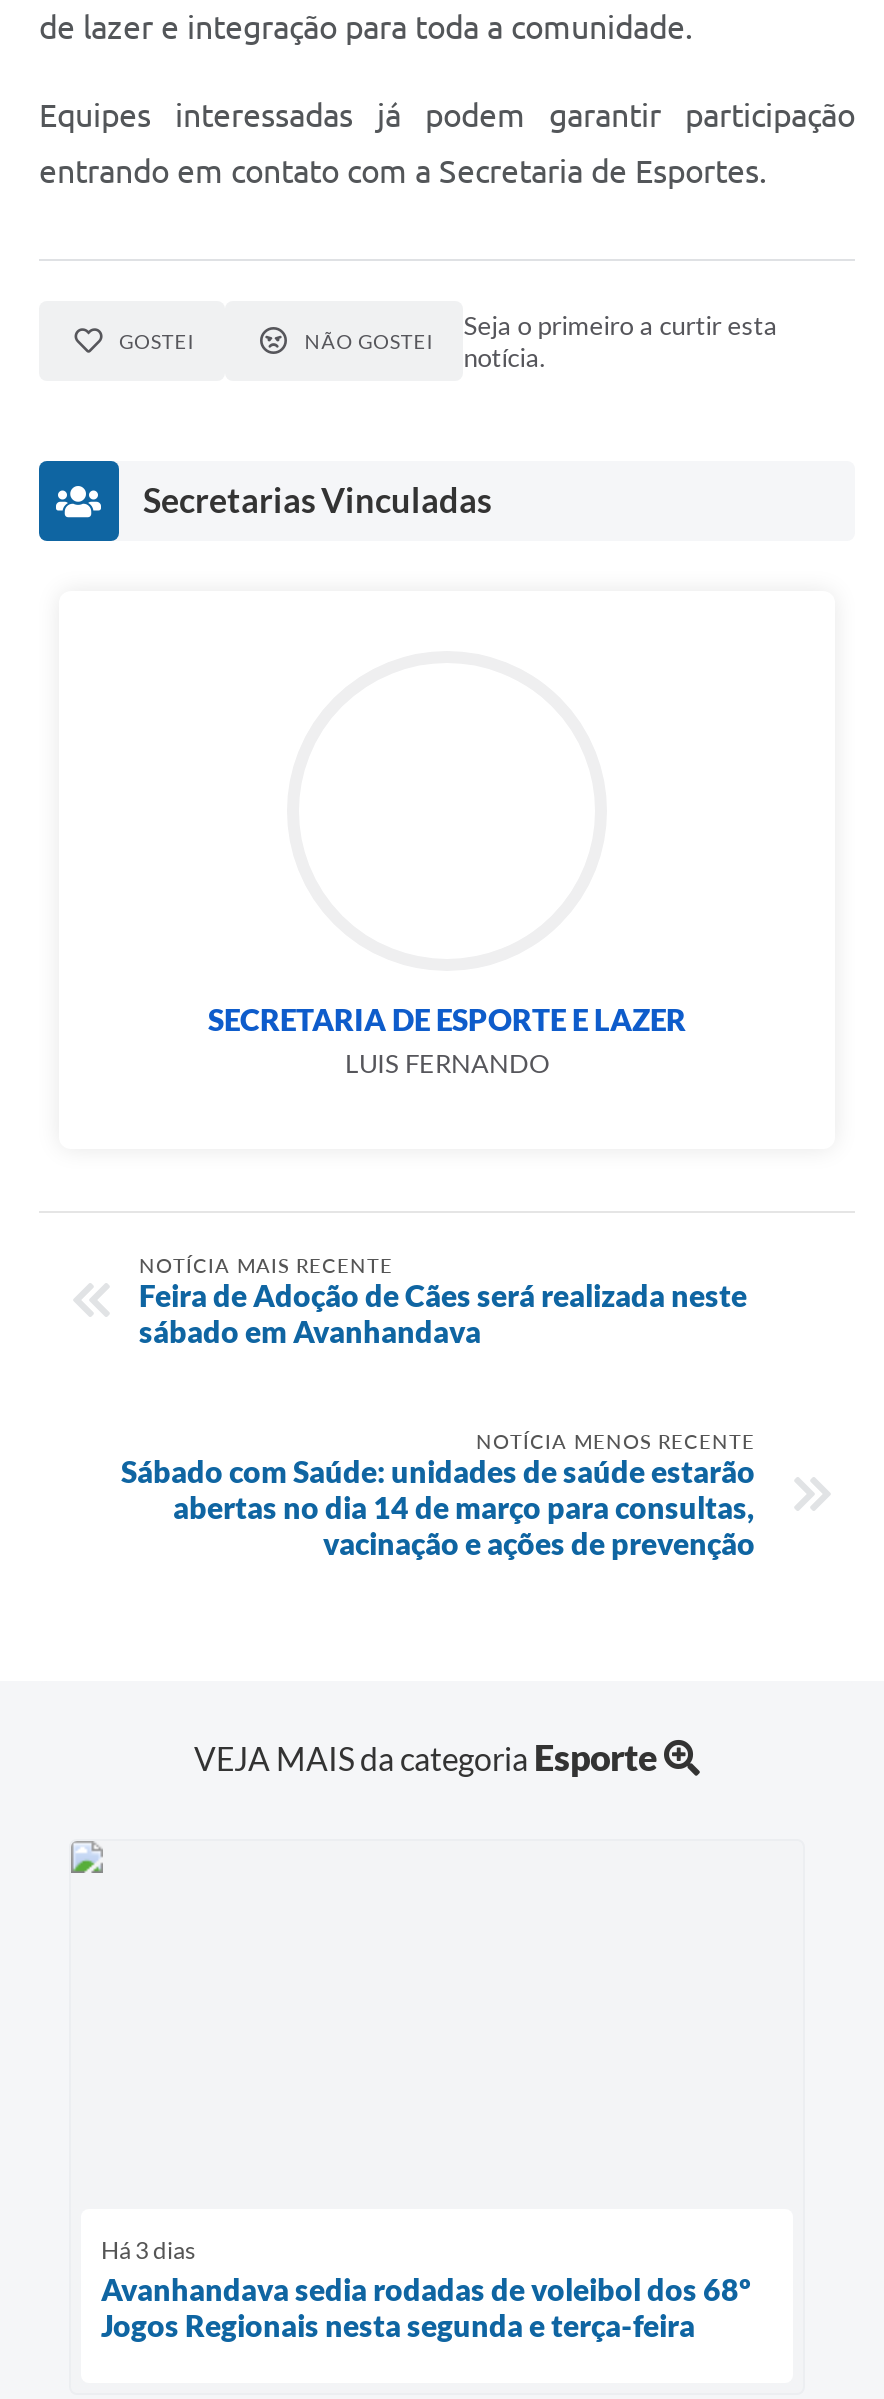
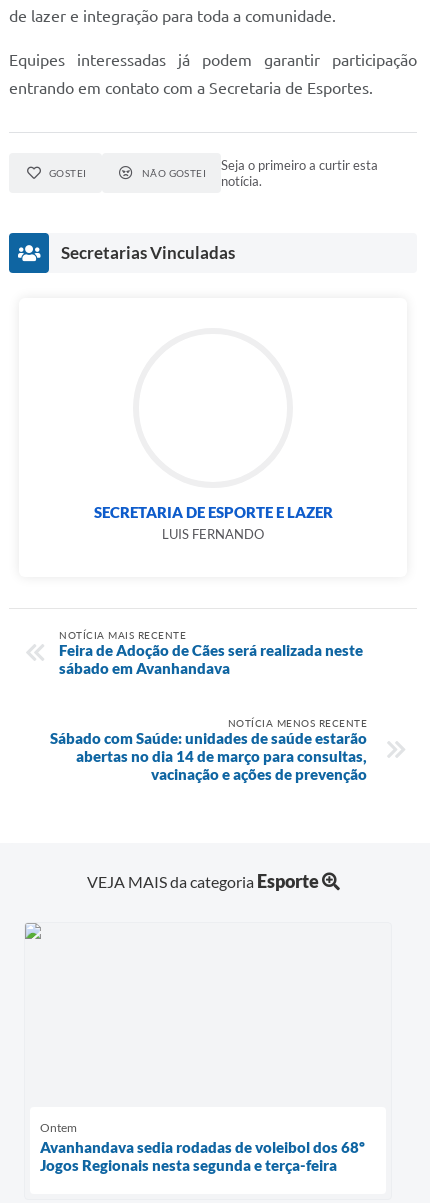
- Há 3 dias
+ Ontem
